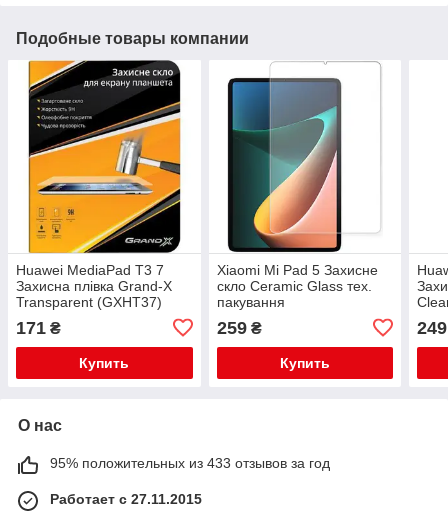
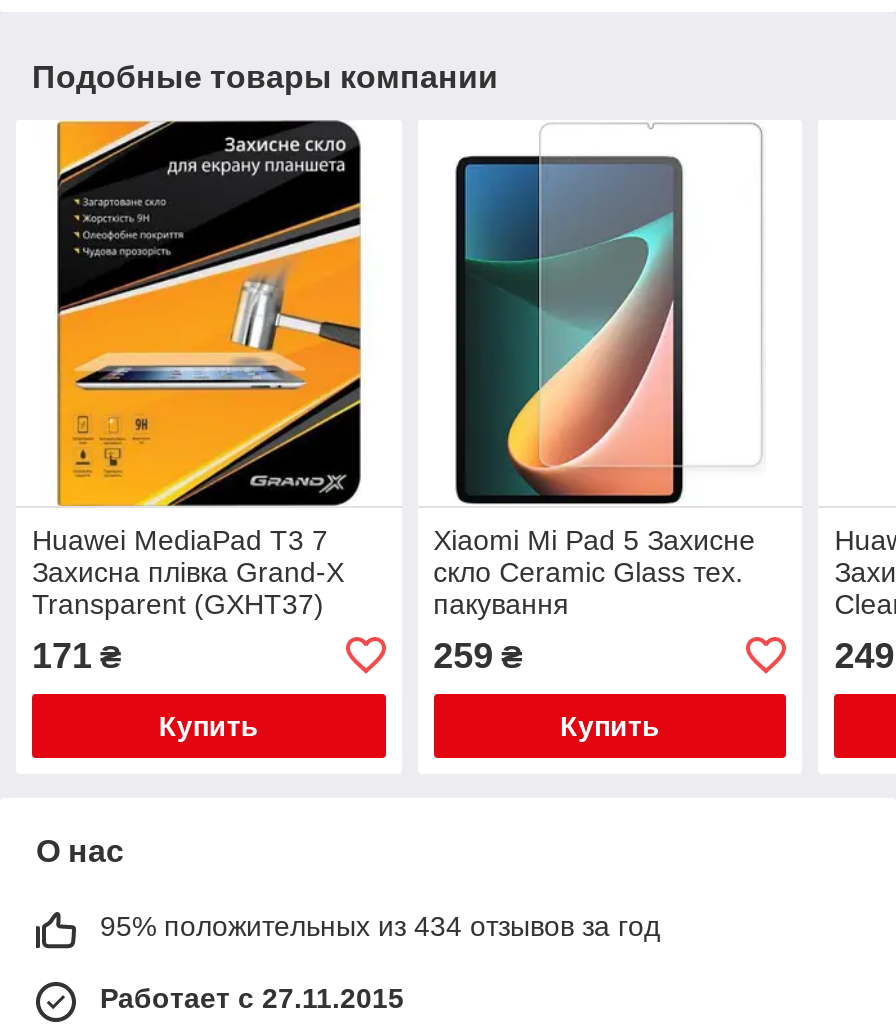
- 95% положительных из 433 отзывов за год
+ 95% положительных из 434 отзывов за год
